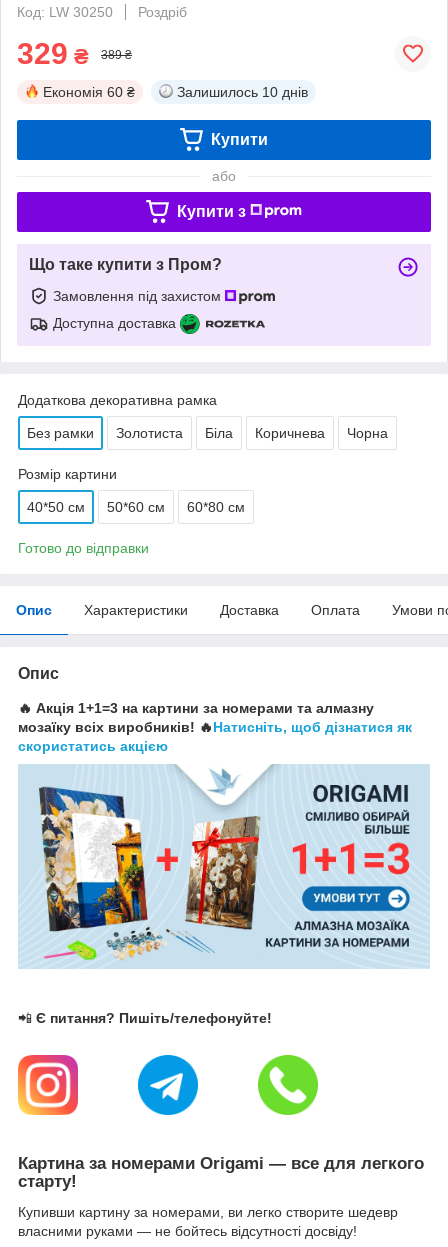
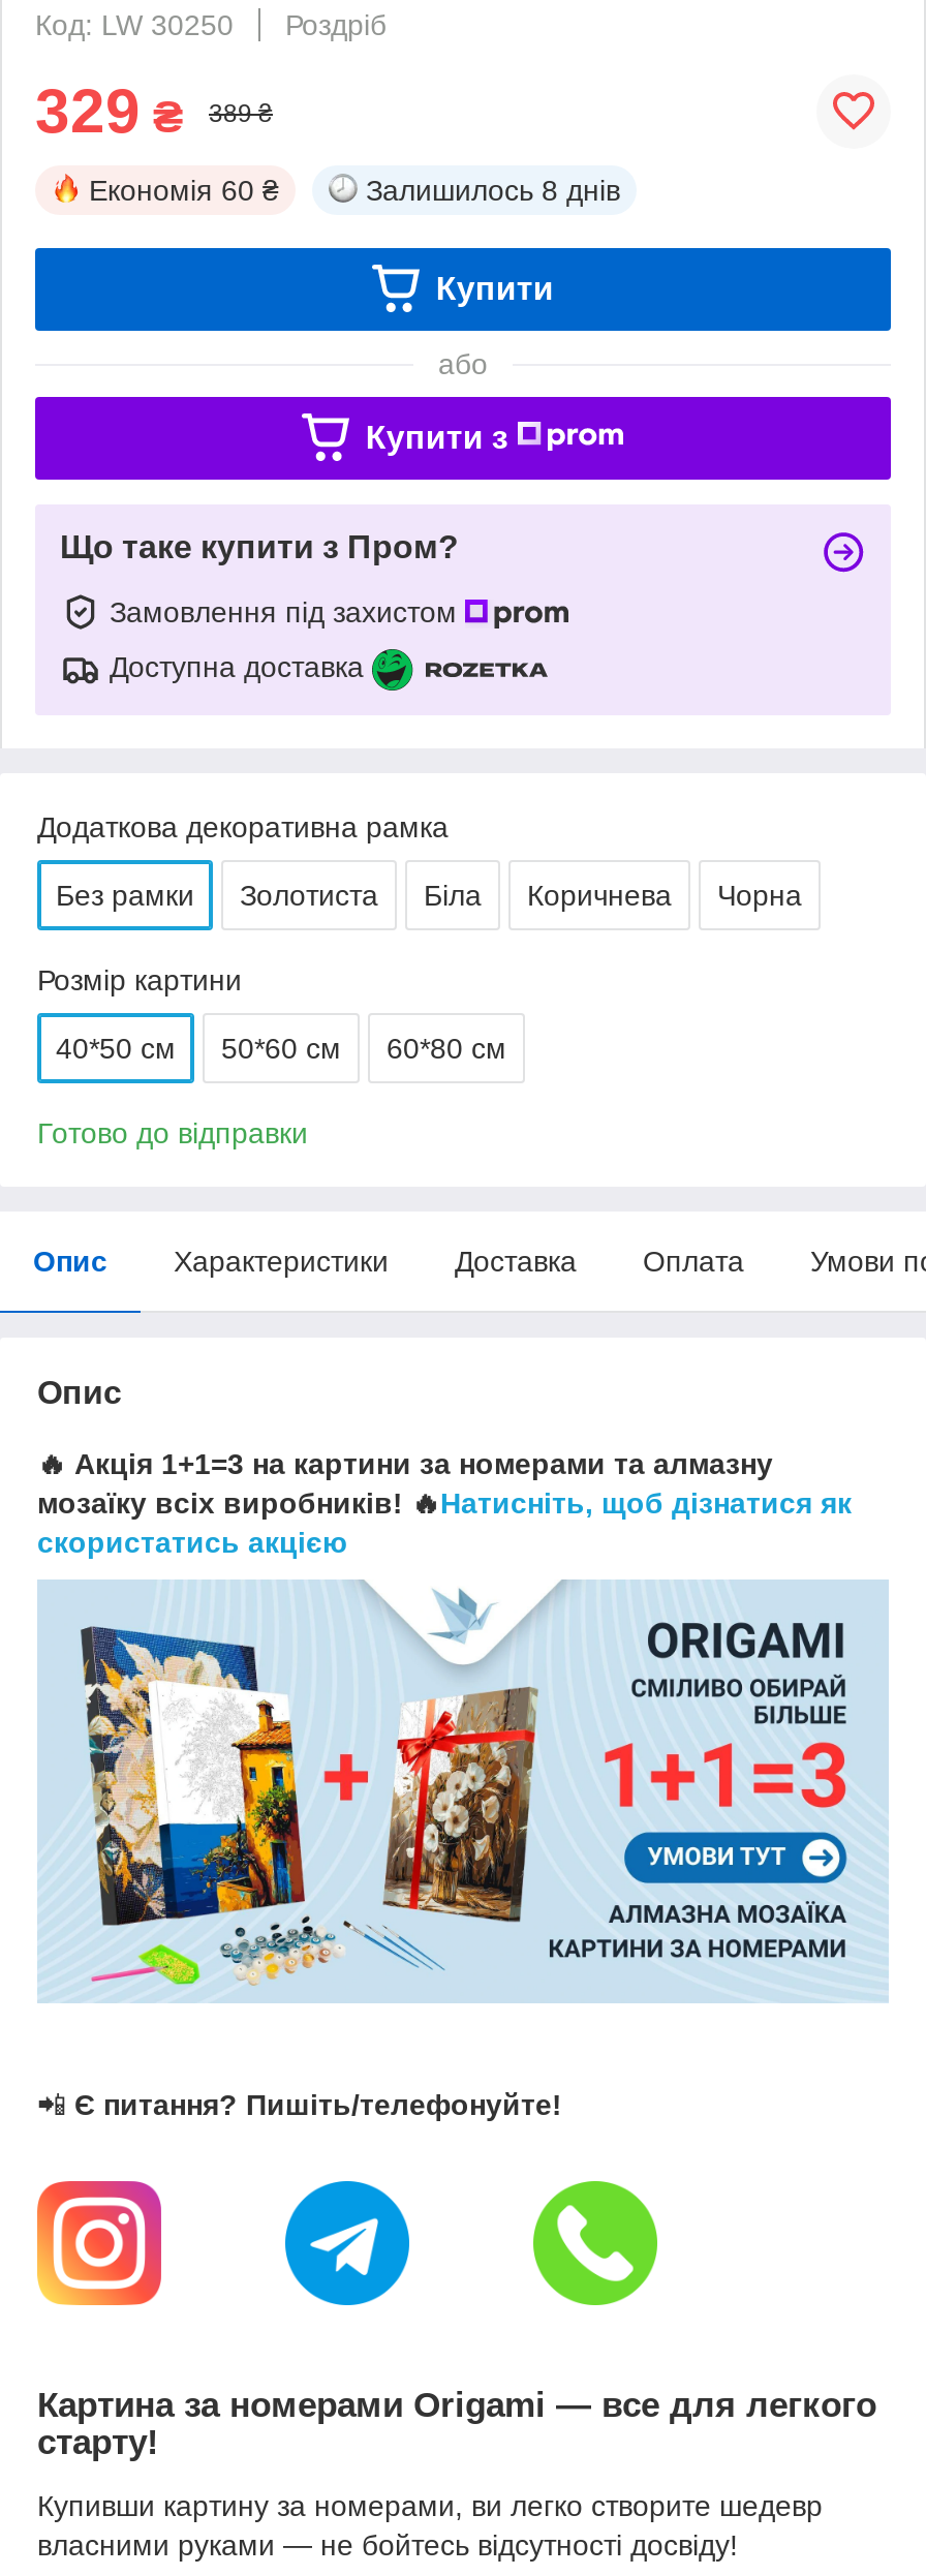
- Залишилось 10 днів
+ Залишилось 8 днів
